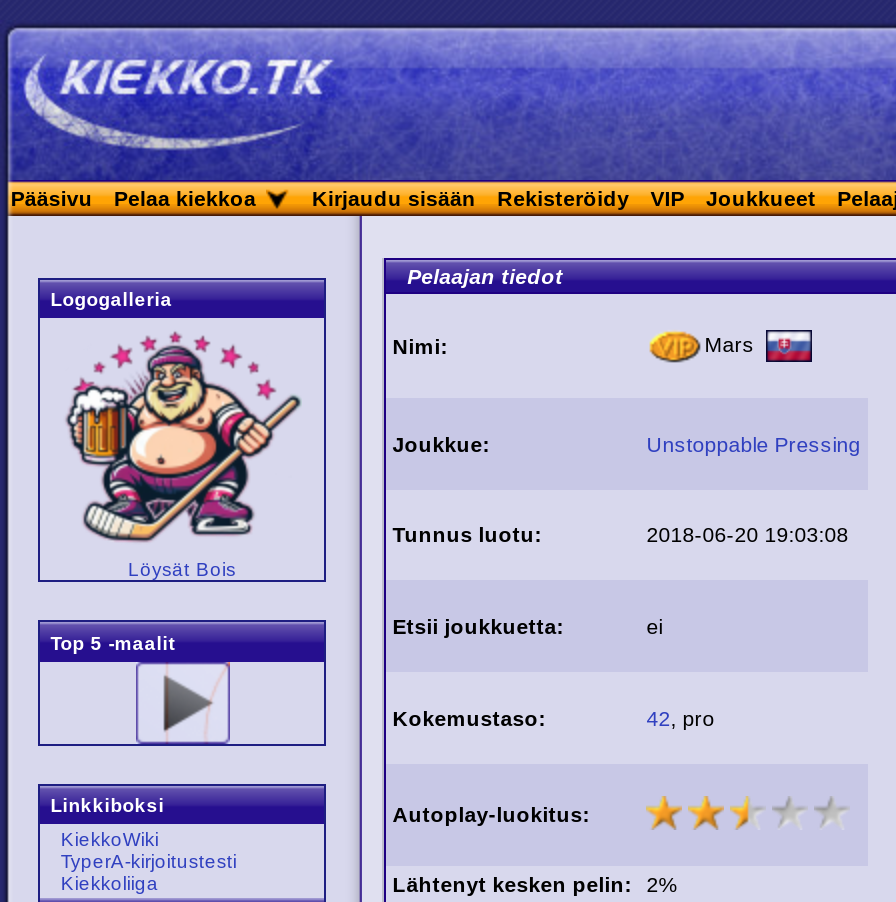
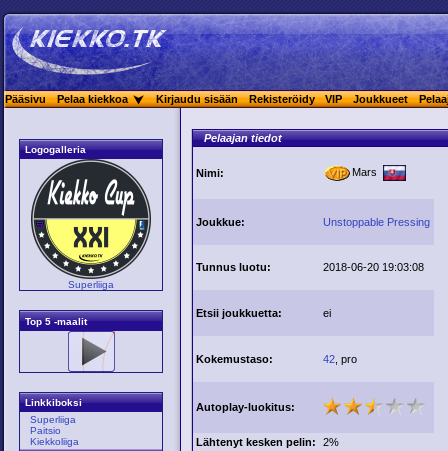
- [image]
- Löysät Bois
+ [image]
+ Superliiga

- KiekkoWiki
- TyperA-kirjoitustesti
+ Superliiga
+ Paitsio
